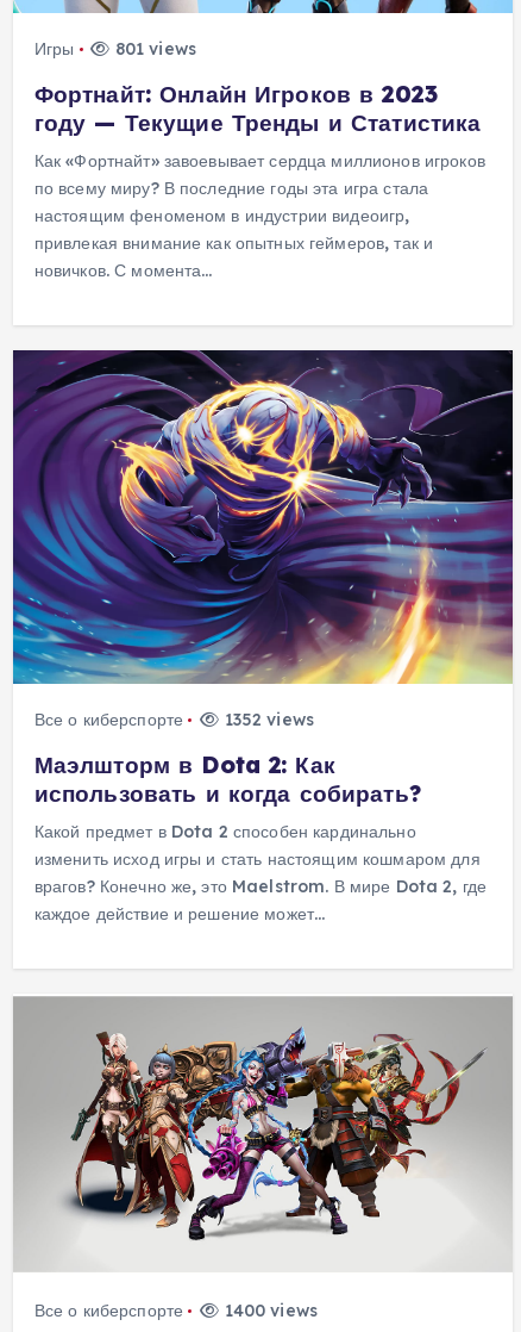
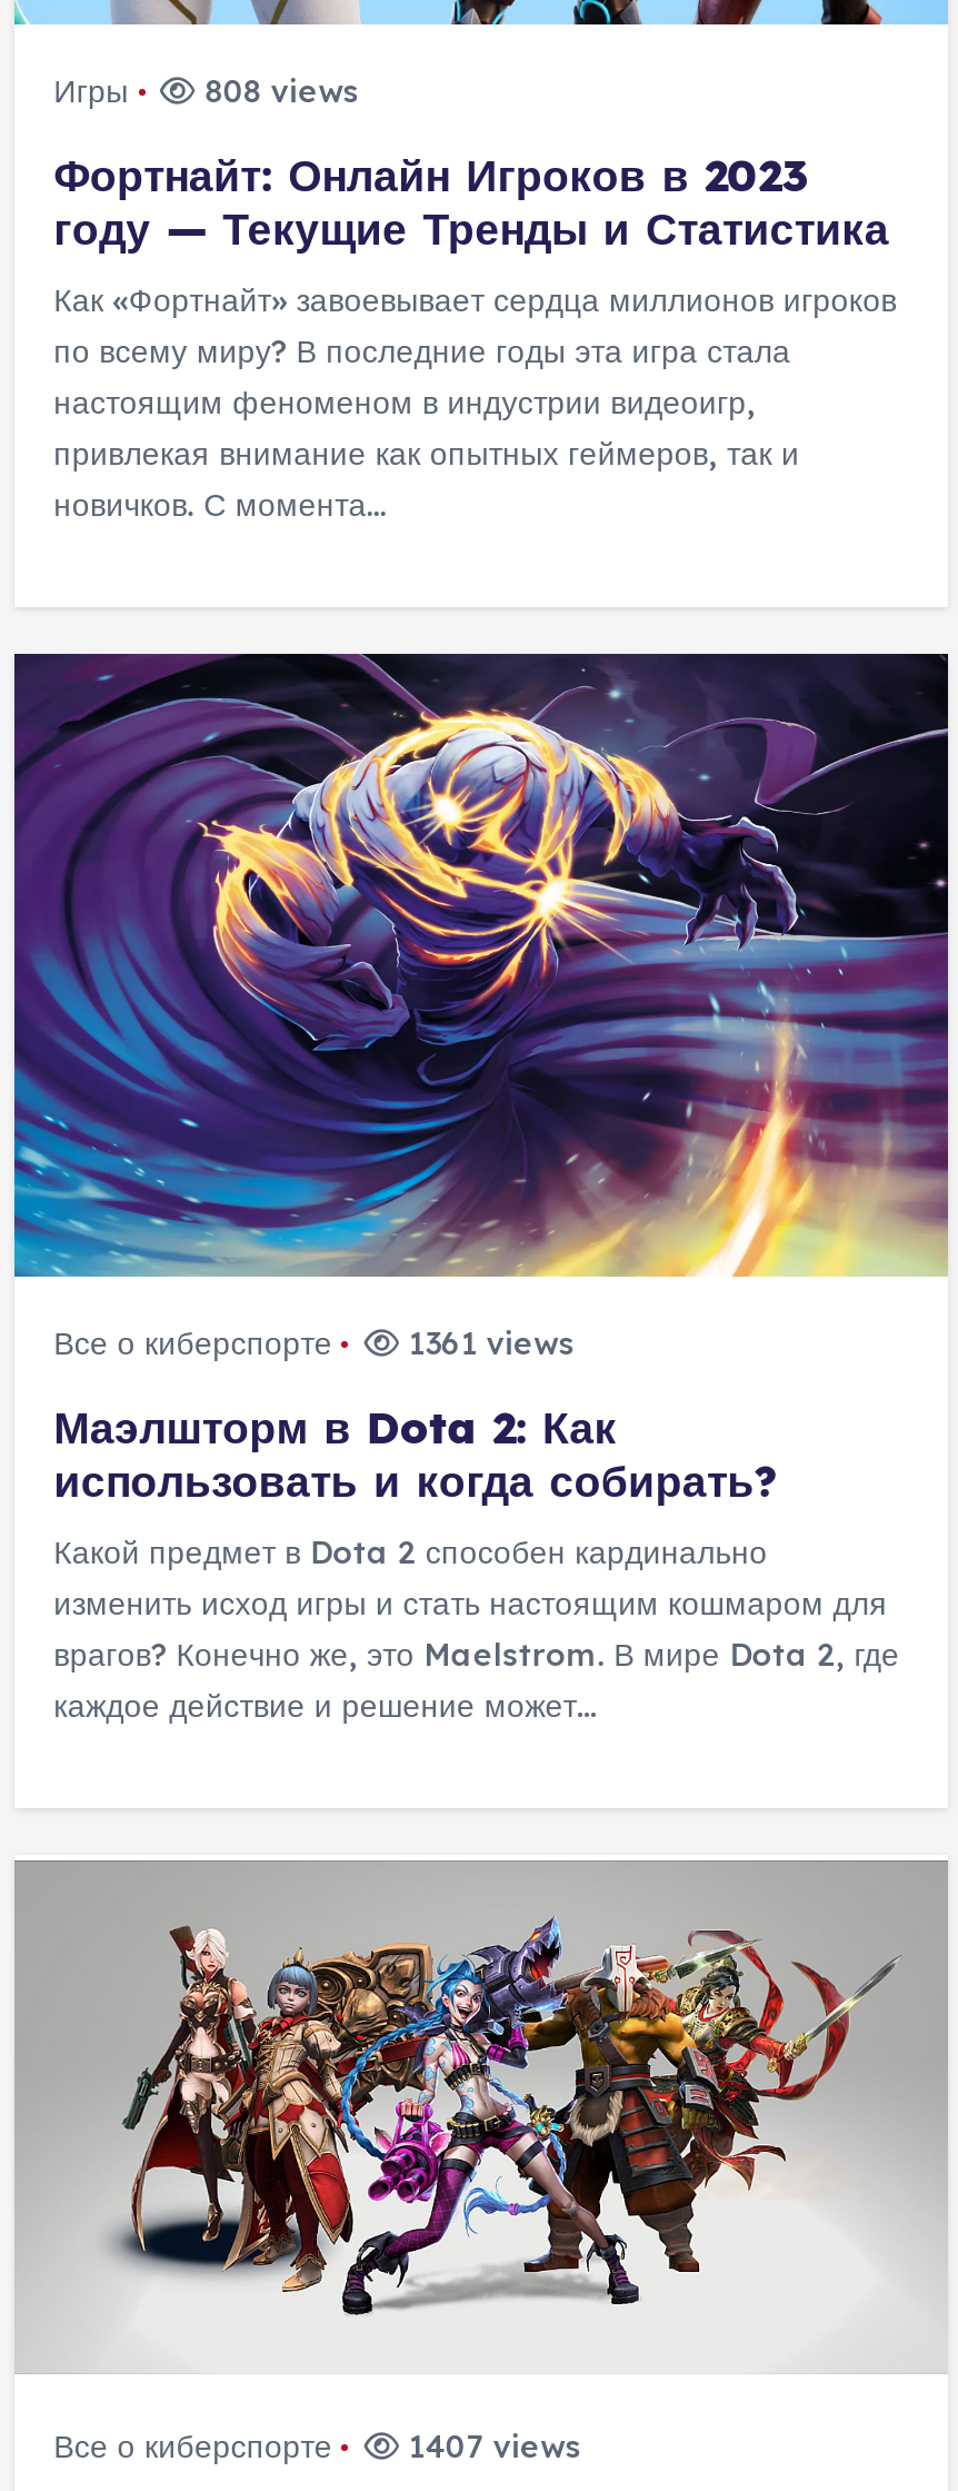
- Игры 801 views
+ Игры 808 views

- Все о киберспорте 1352 views
+ Все о киберспорте 1361 views

- Все о киберспорте 1400 views
+ Все о киберспорте 1407 views
